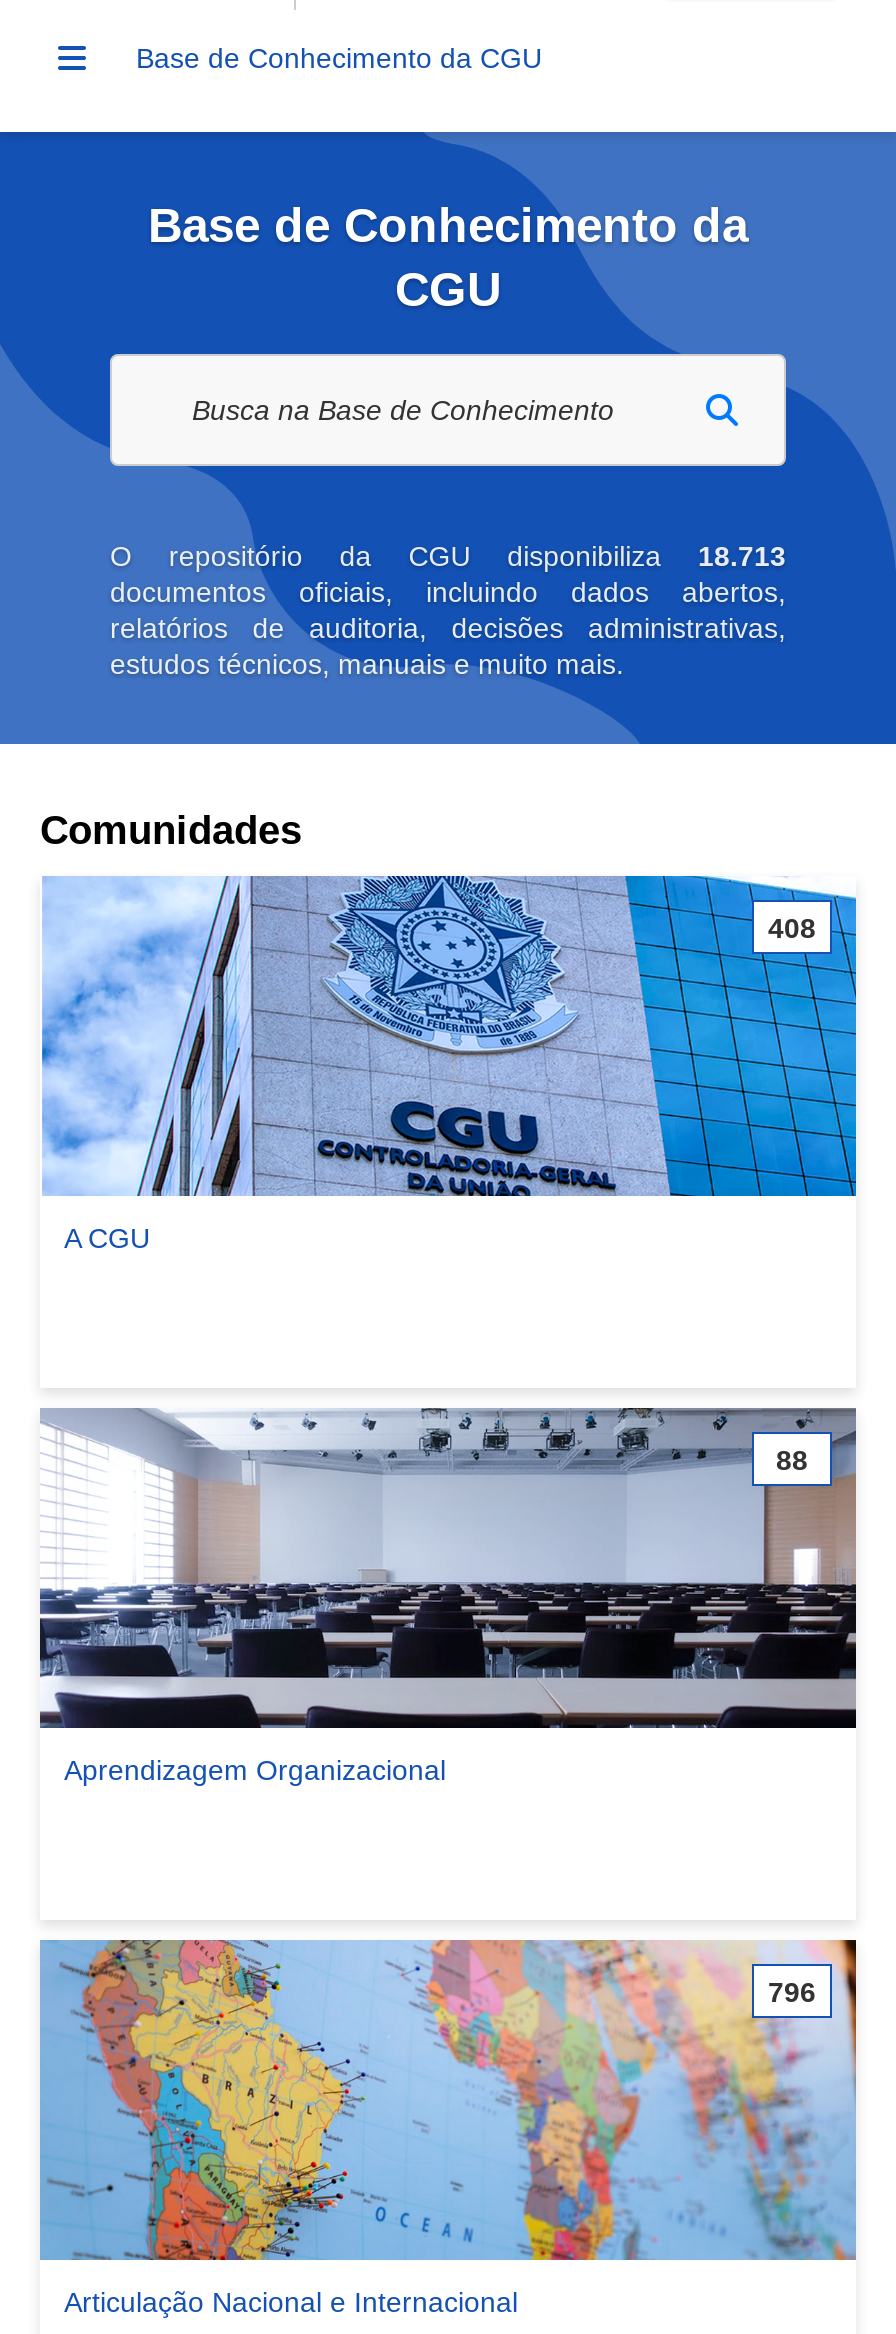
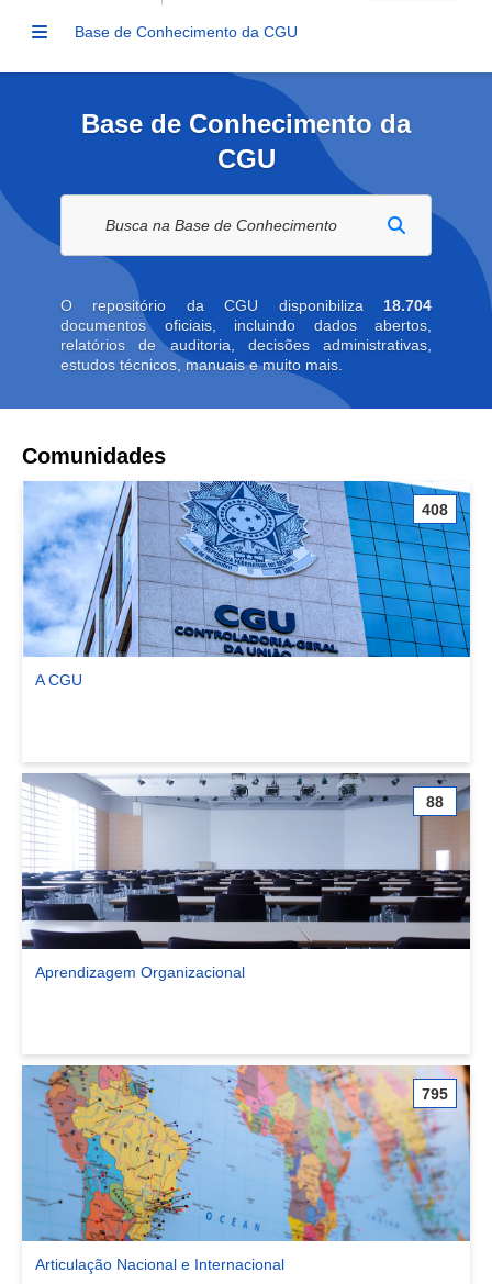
- O repositório da CGU disponibiliza 18.713
+ O repositório da CGU disponibiliza 18.704

- 796
+ 795
